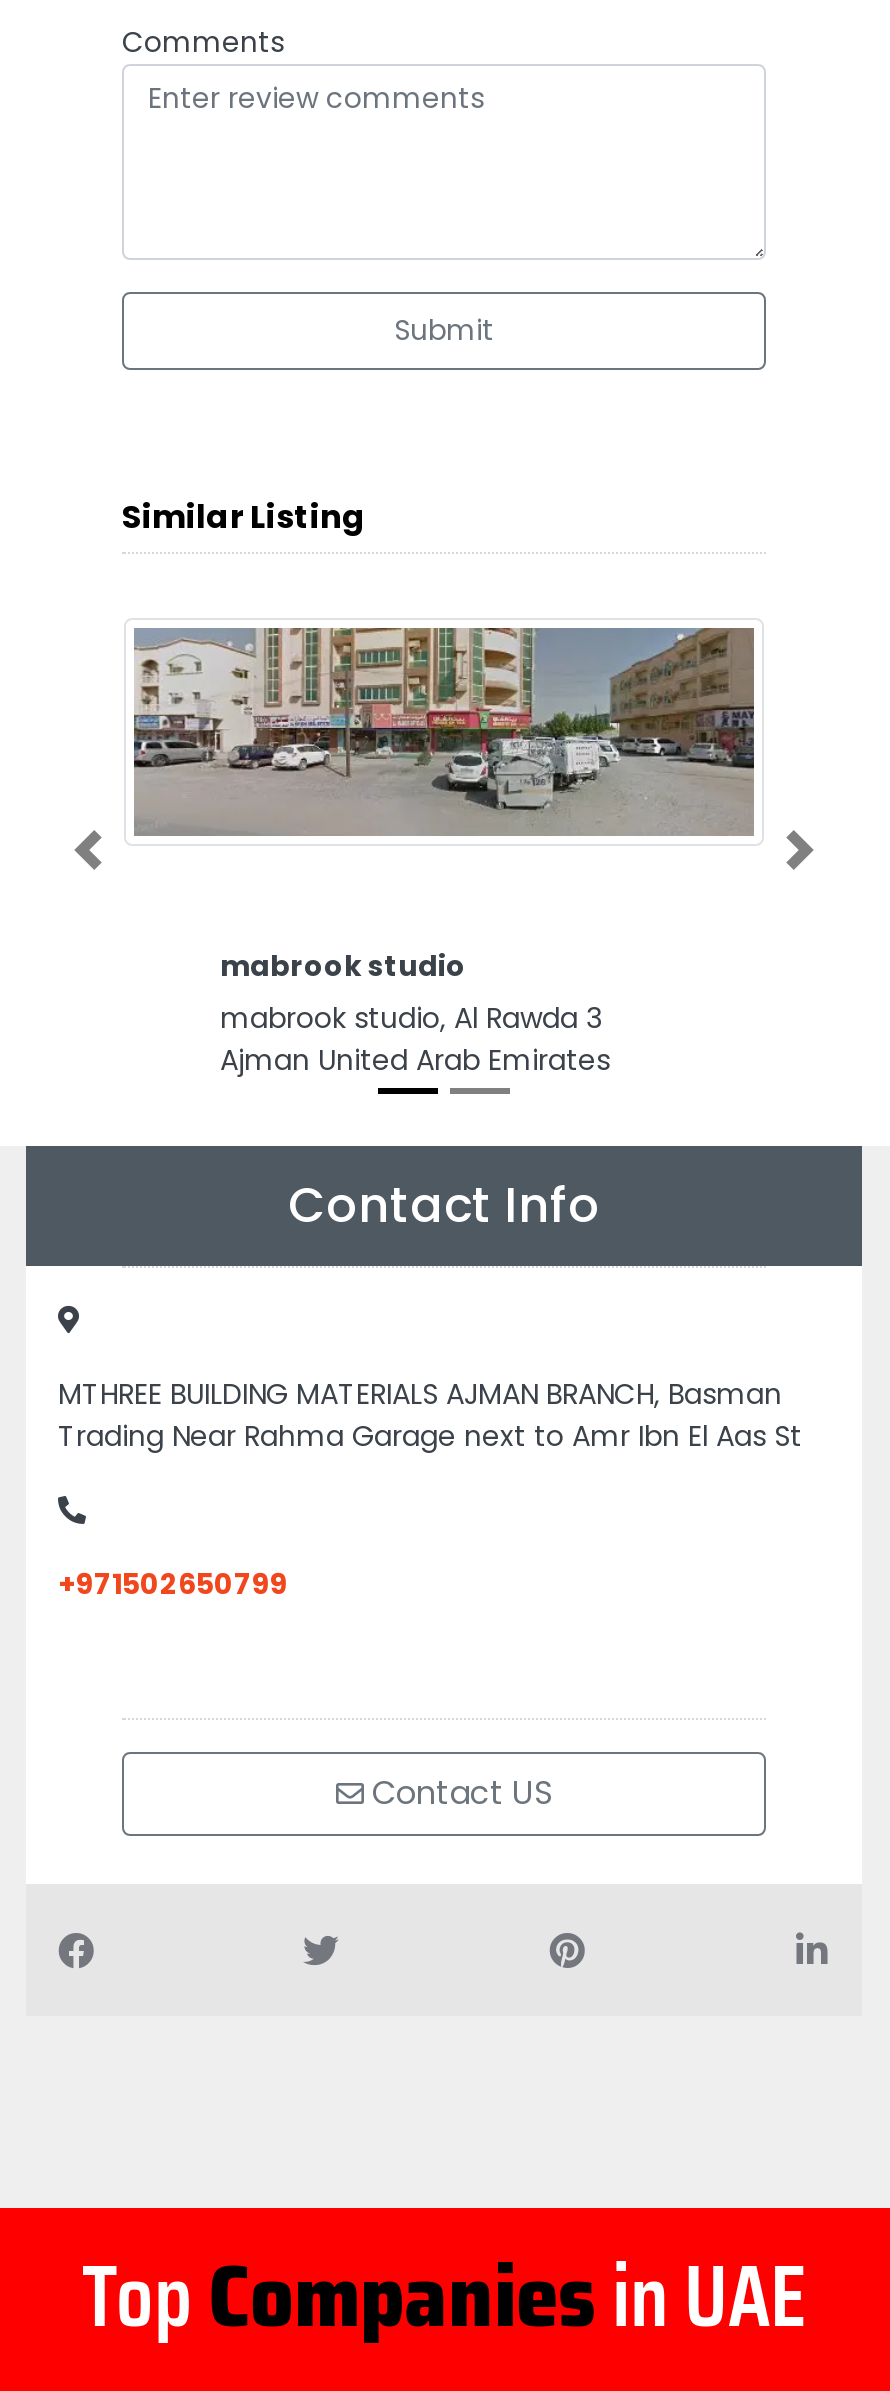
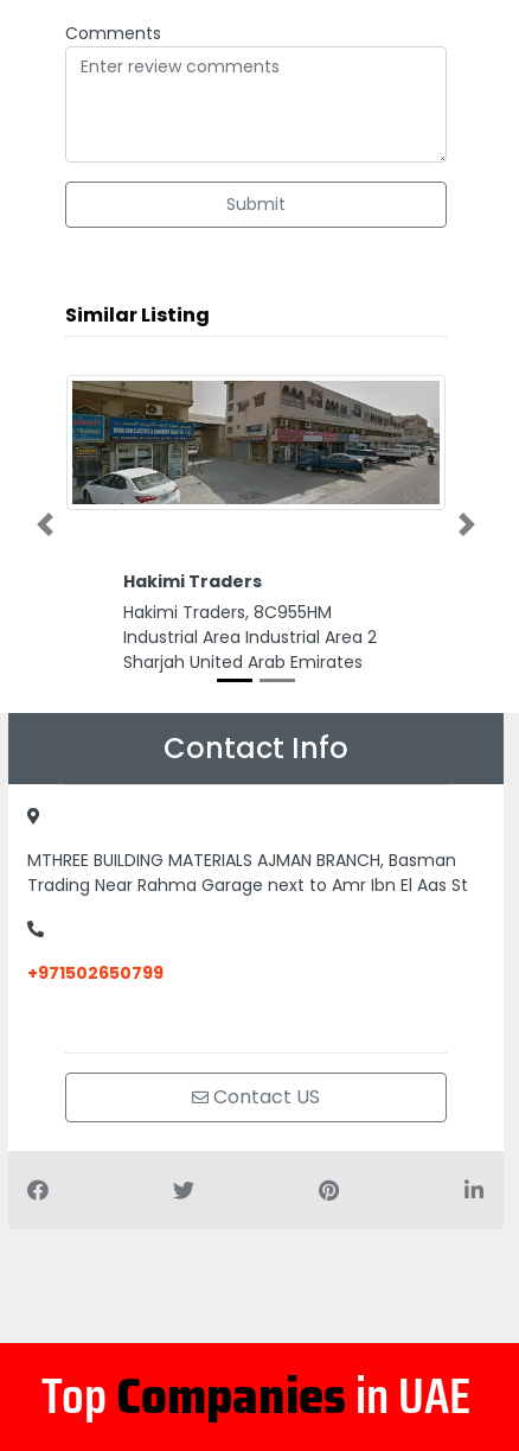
- [image]
+ [image]

- mabrook studio
- mabrook studio, Al Rawda 3
- Ajman United Arab Emirates
+ Hakimi Traders
+ Hakimi Traders, 8C955HM
+ Industrial Area Industrial Area 2
+ Sharjah United Arab Emirates
